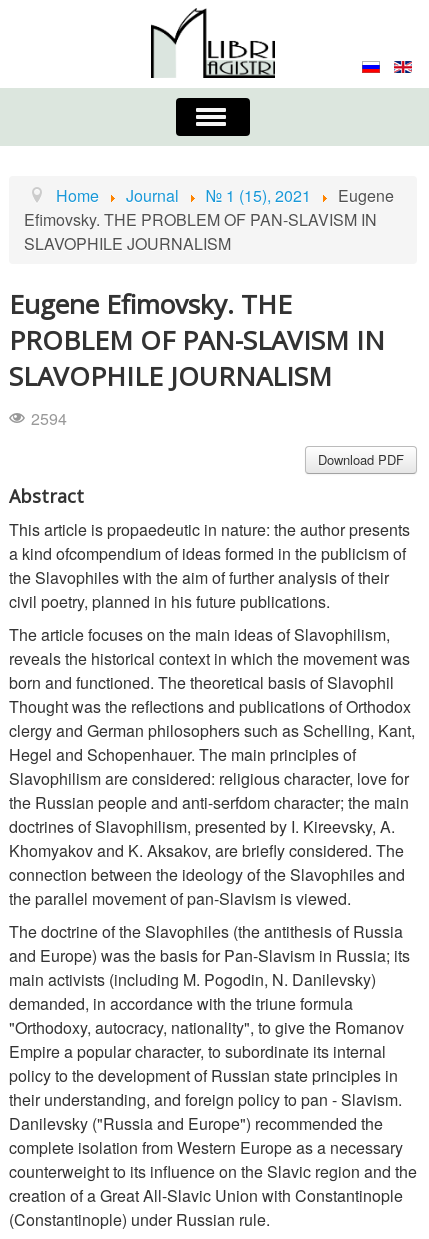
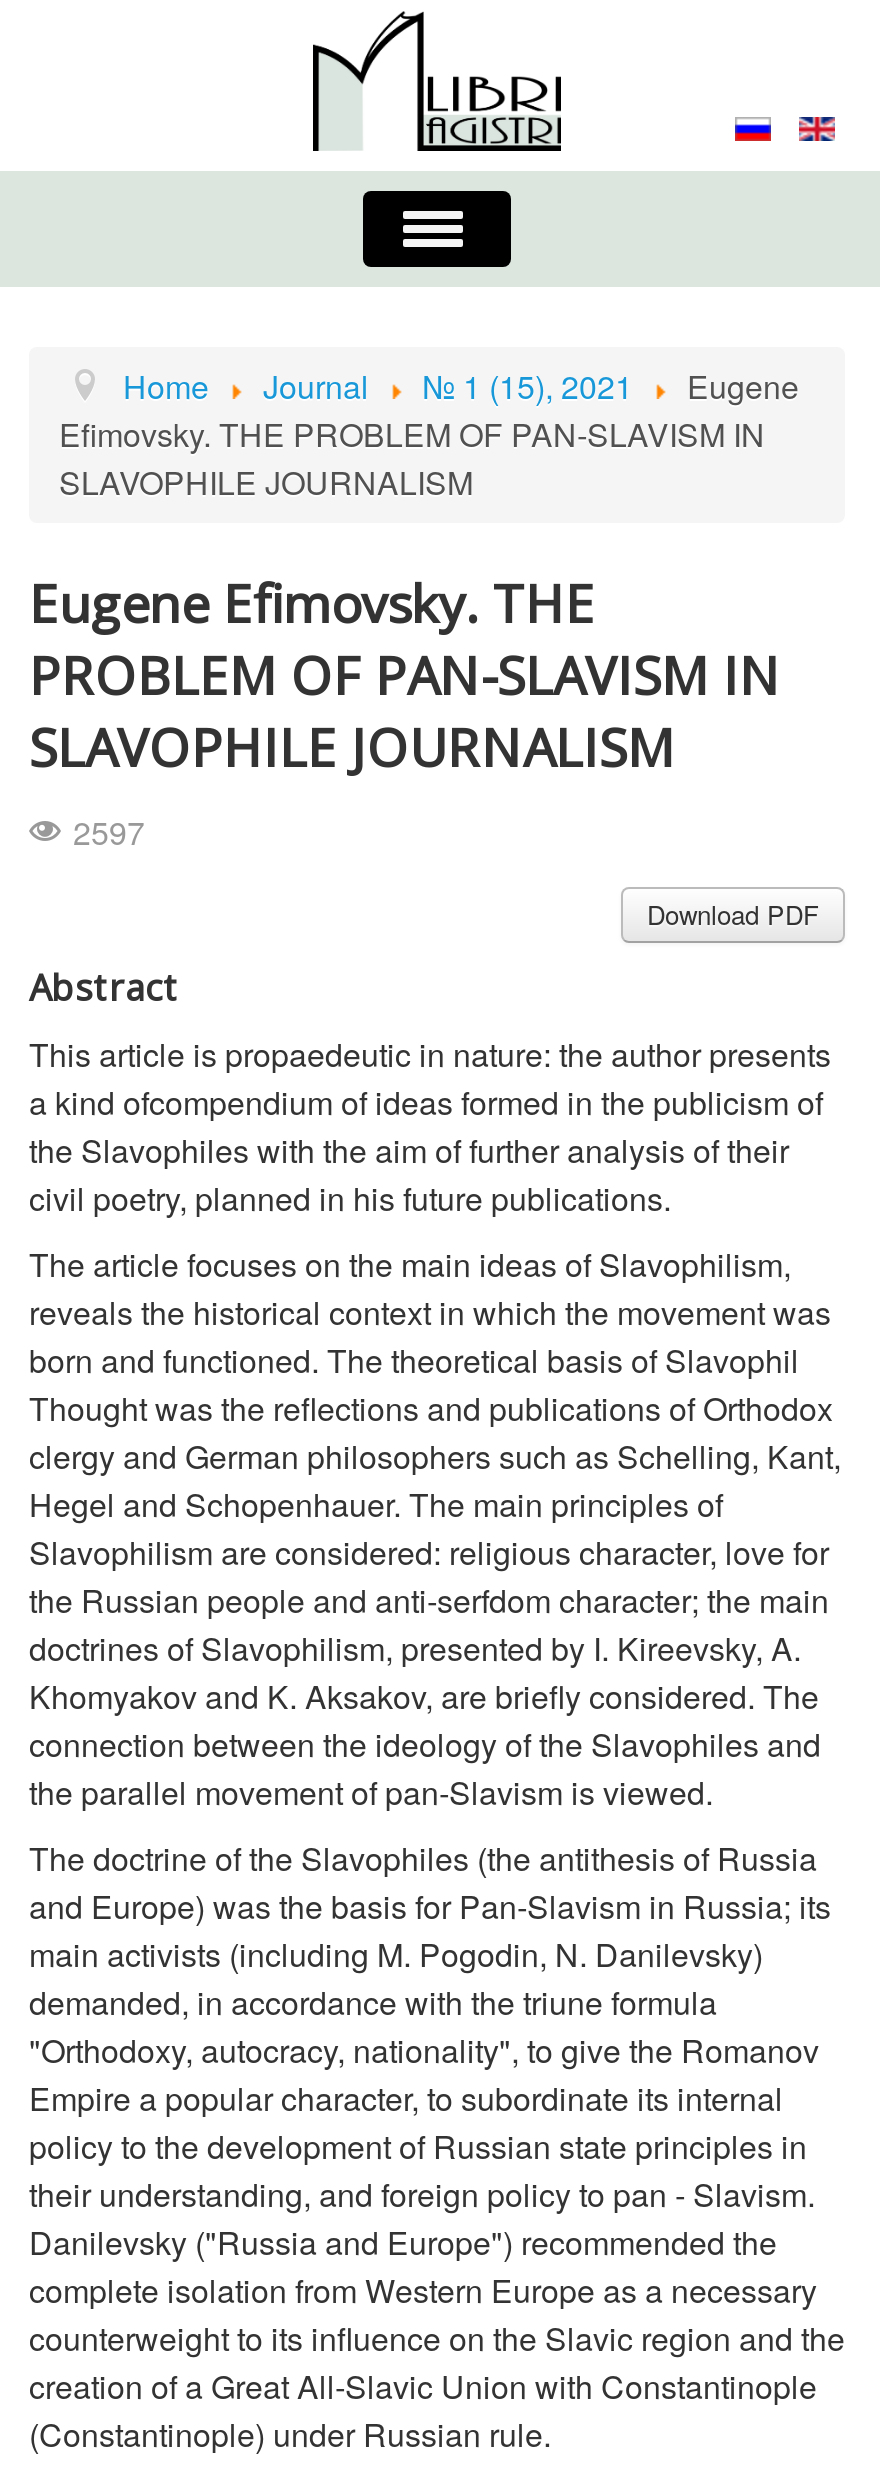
- 2594
+ 2597
